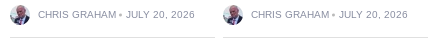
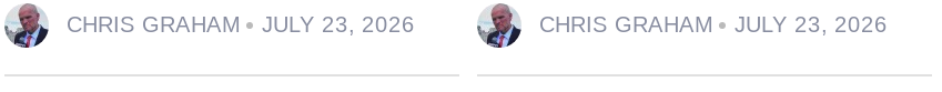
- CHRIS GRAHAM JULY 20, 2026
+ CHRIS GRAHAM JULY 23, 2026

- CHRIS GRAHAM JULY 20, 2026
+ CHRIS GRAHAM JULY 23, 2026
